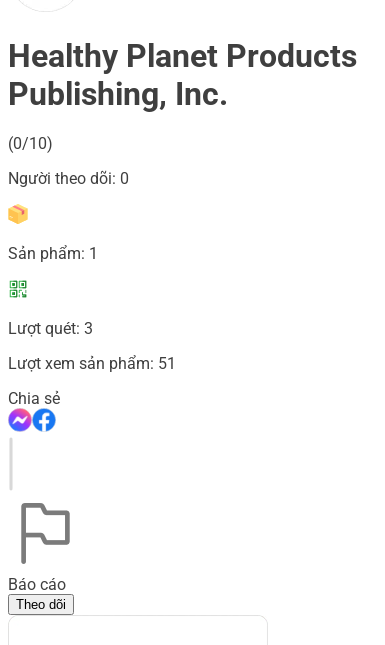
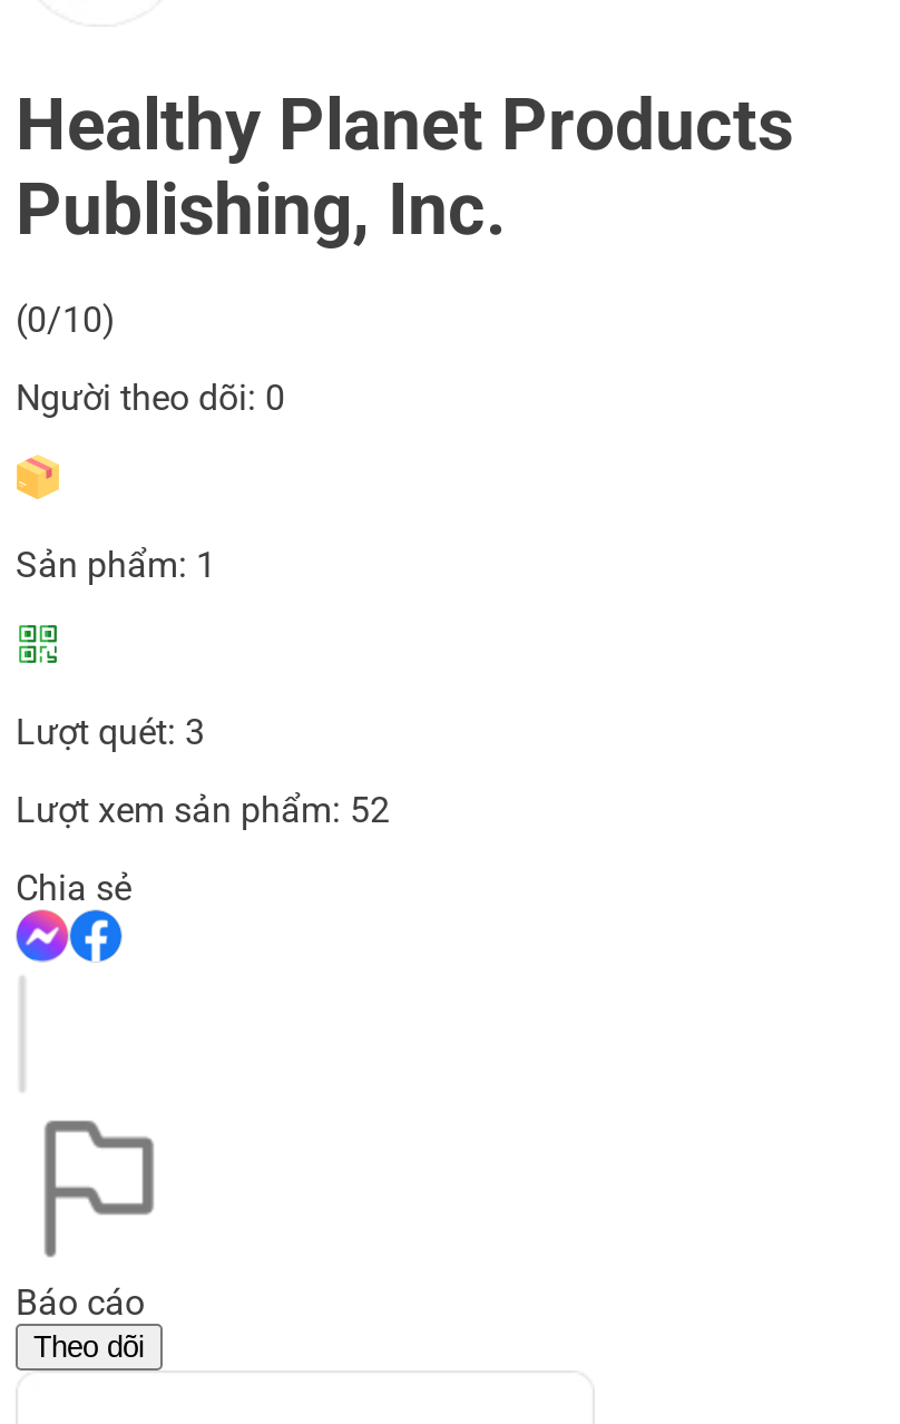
- Lượt xem sản phẩm: 51
+ Lượt xem sản phẩm: 52
